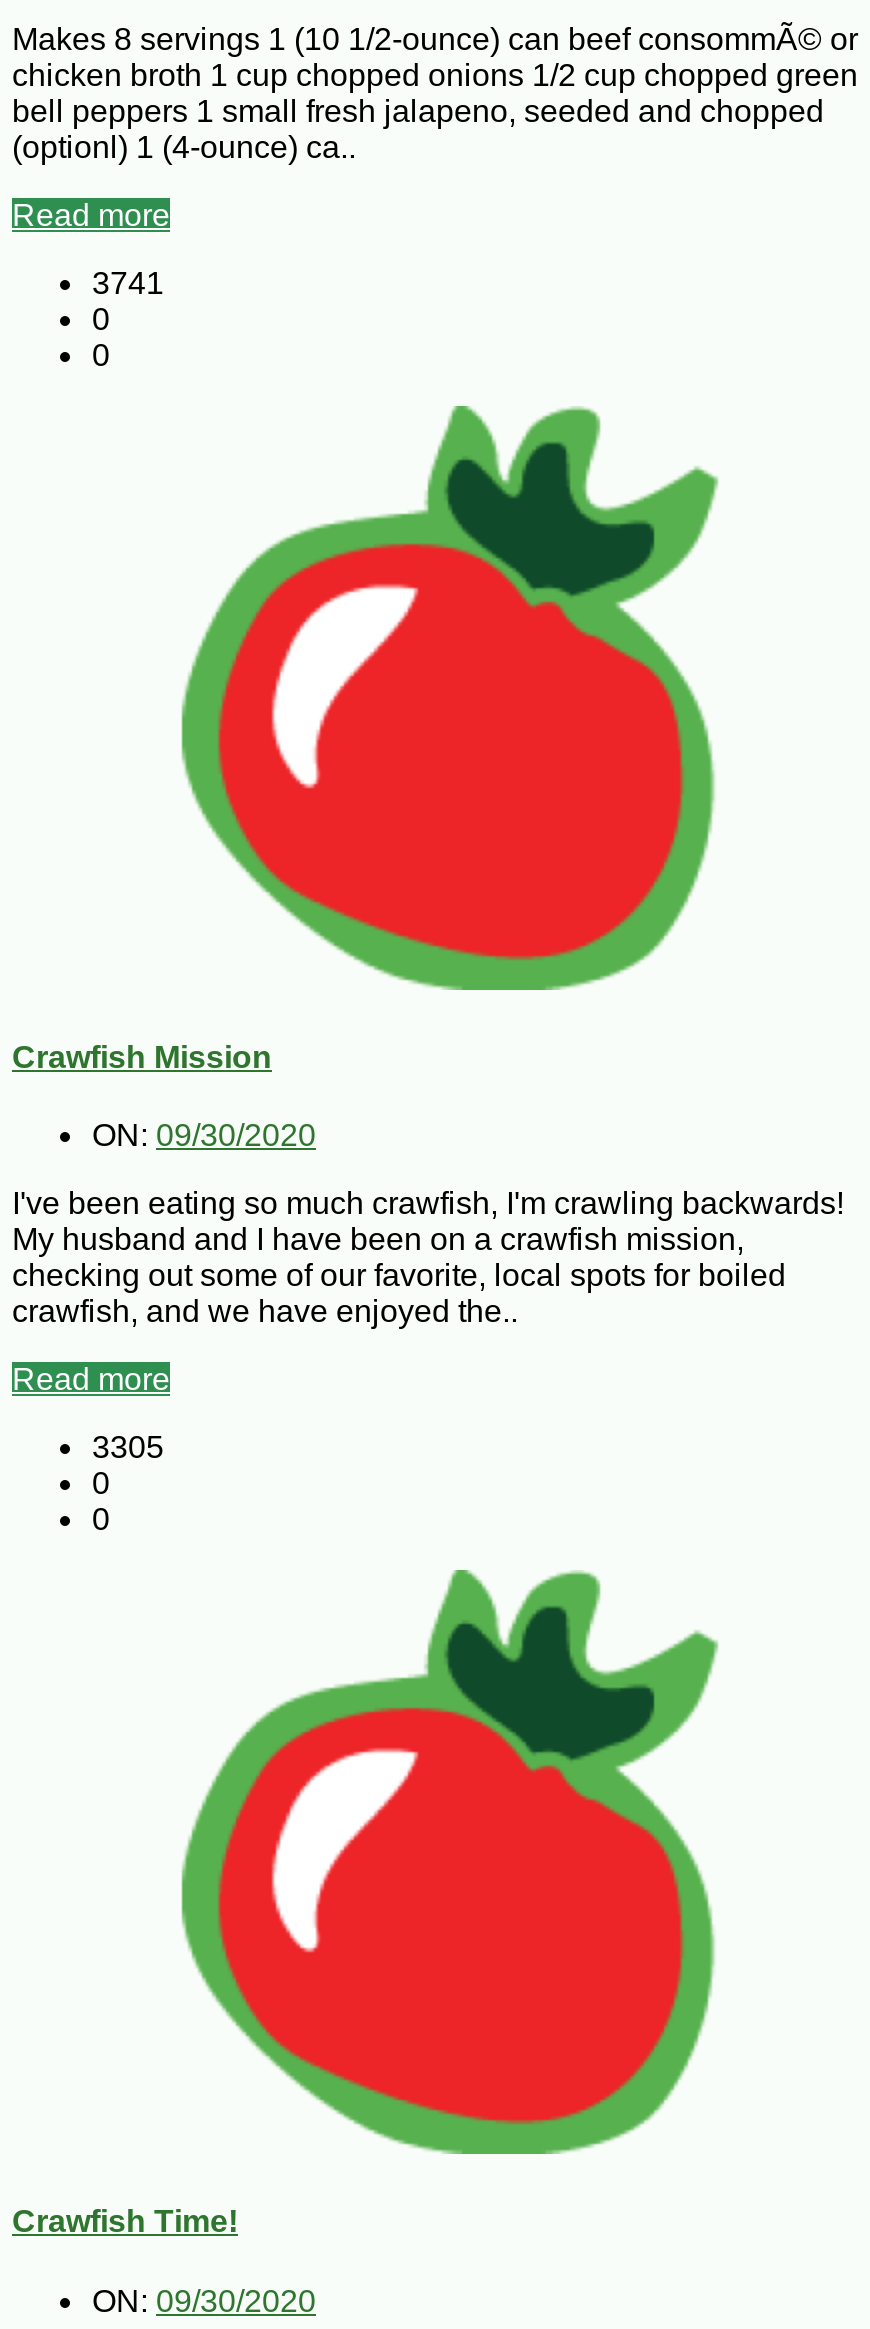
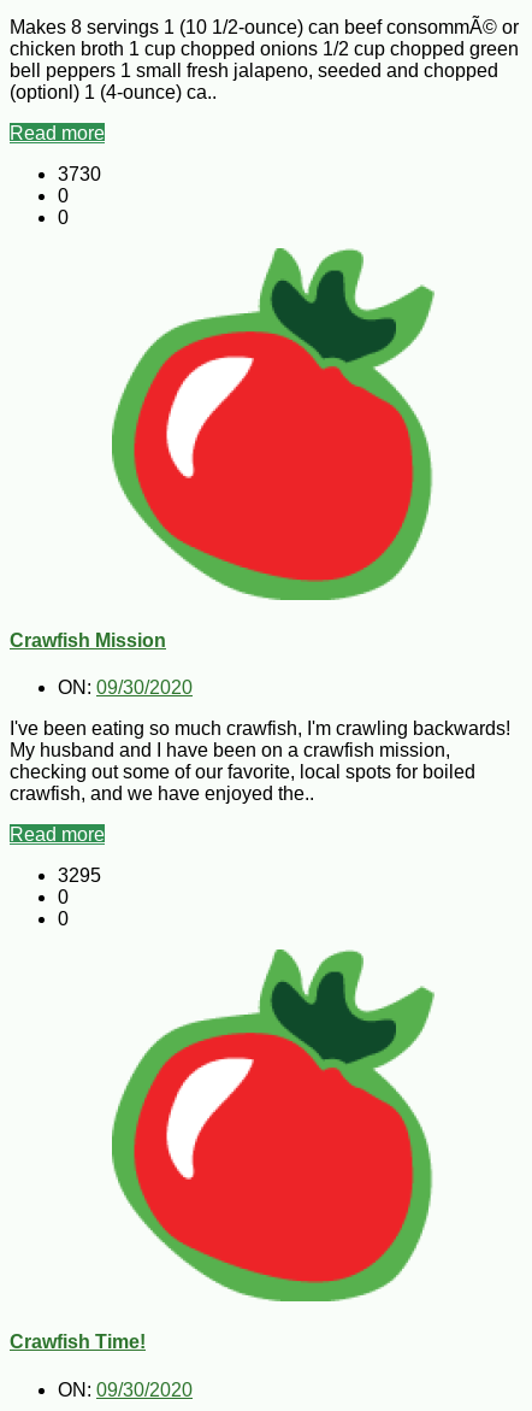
- 3741
+ 3730

- 3305
+ 3295
